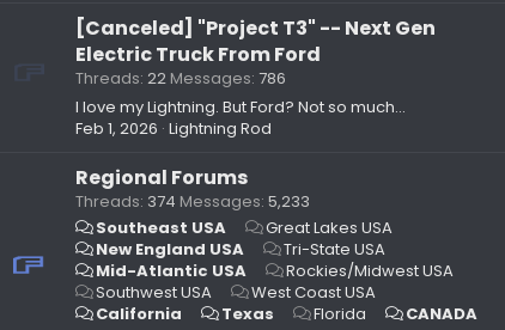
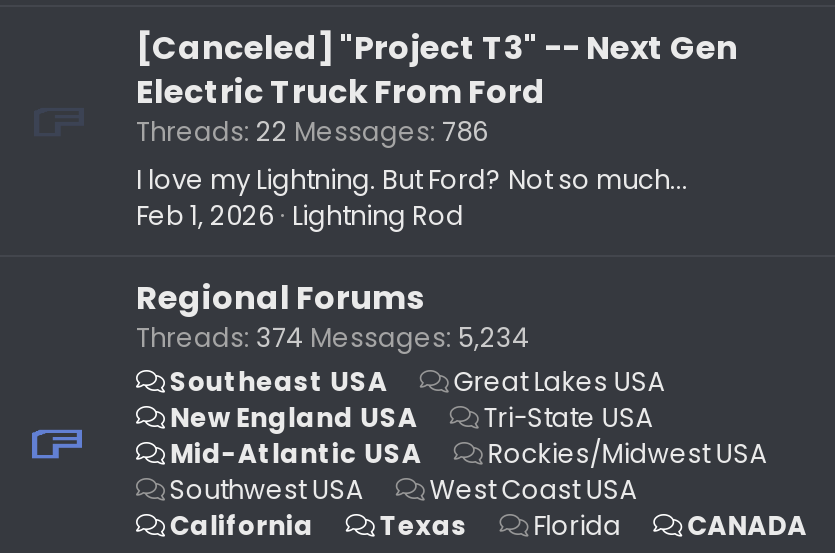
- Threads 374 Messages 5,233
+ Threads 374 Messages 5,234
